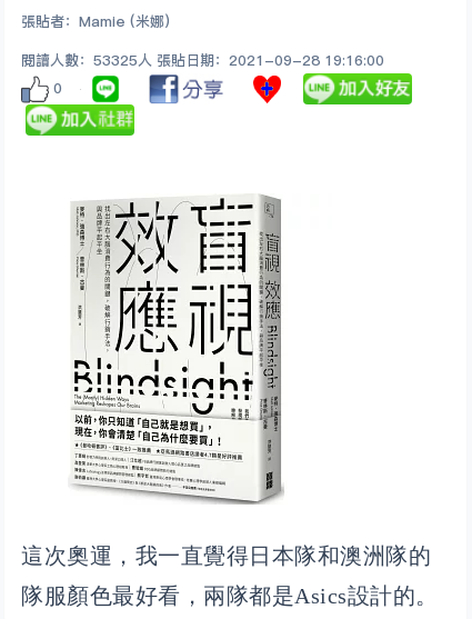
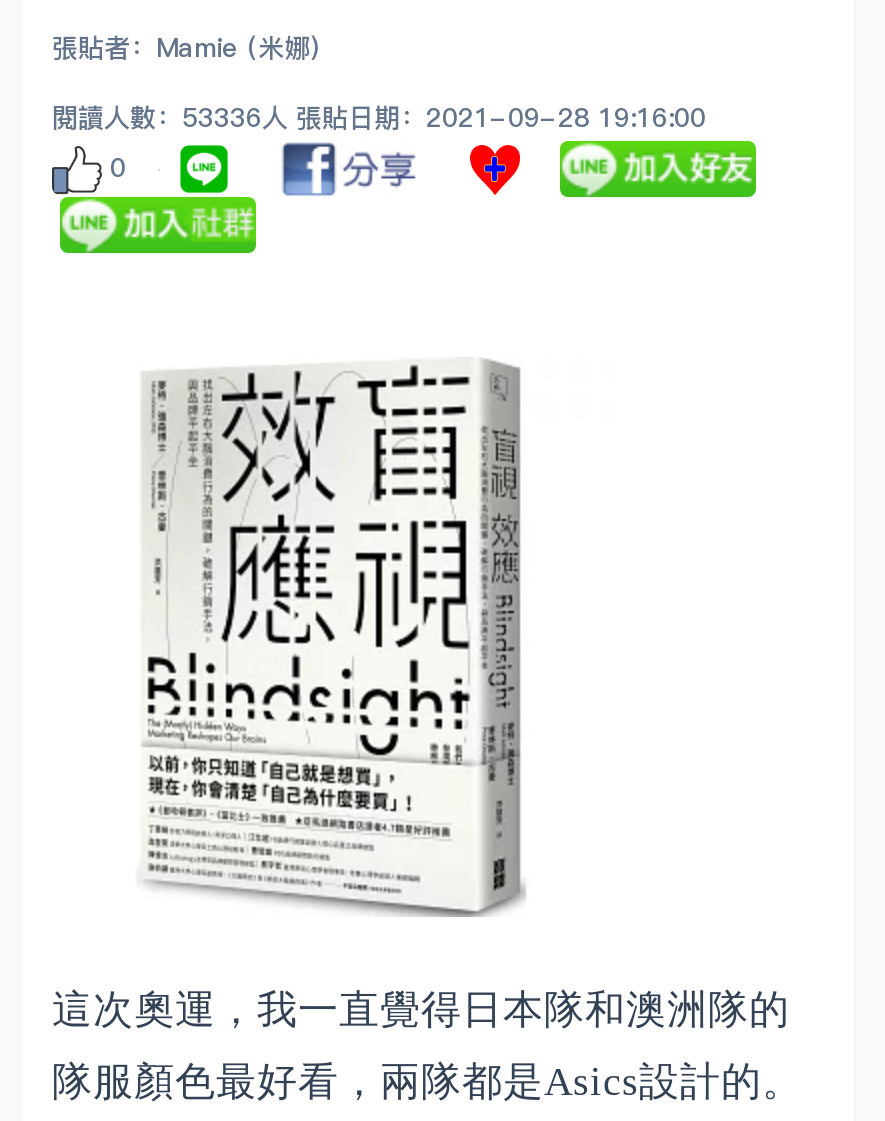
- 閱讀人數：53325人 張貼日期：2021-09-28 19:16:00
+ 閱讀人數：53336人 張貼日期：2021-09-28 19:16:00
